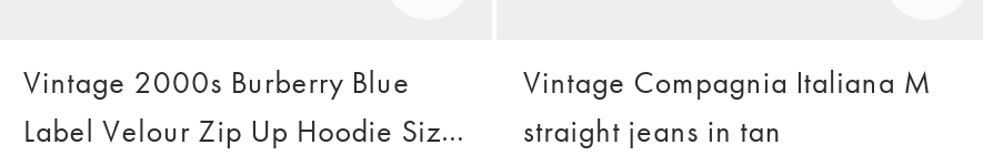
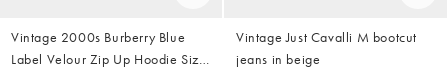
- Vintage Compagnia Italiana M
- straight jeans in tan
+ Vintage Just Cavalli M bootcut
+ jeans in beige
